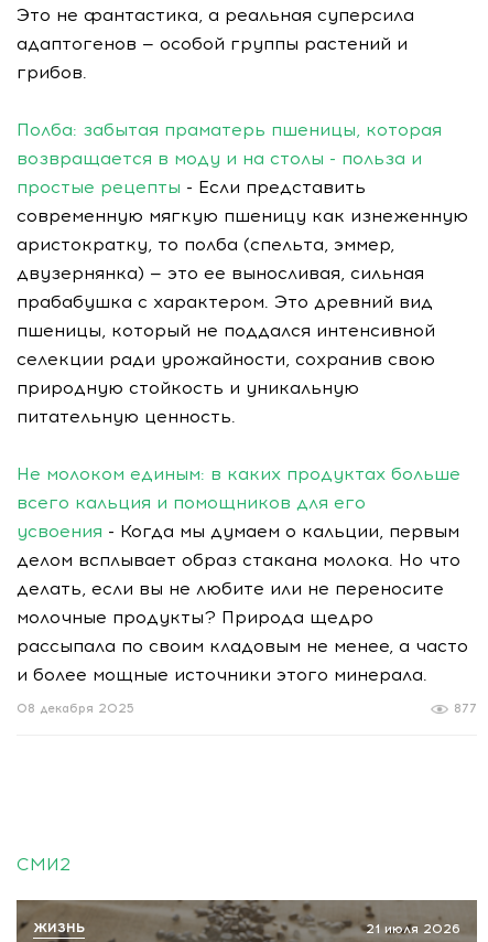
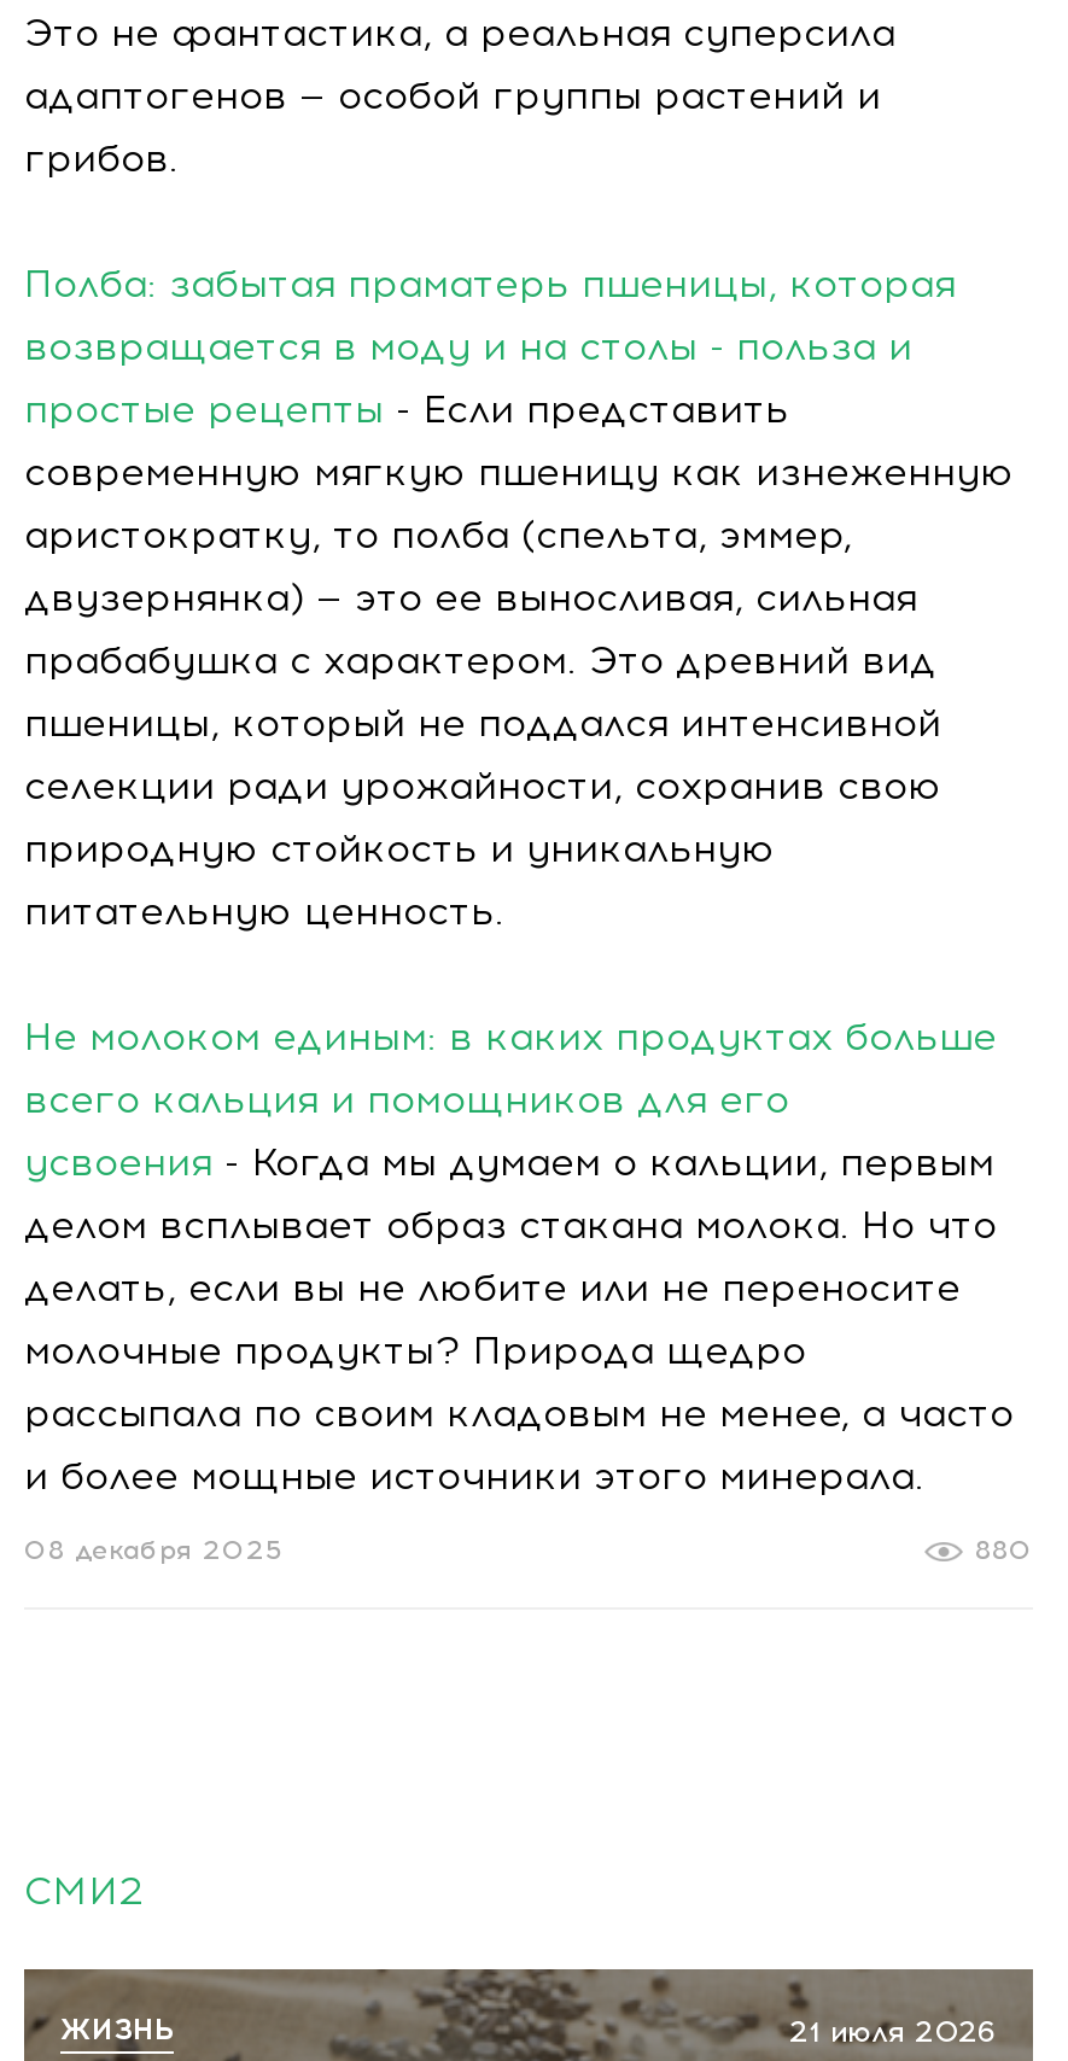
- 877
+ 880
